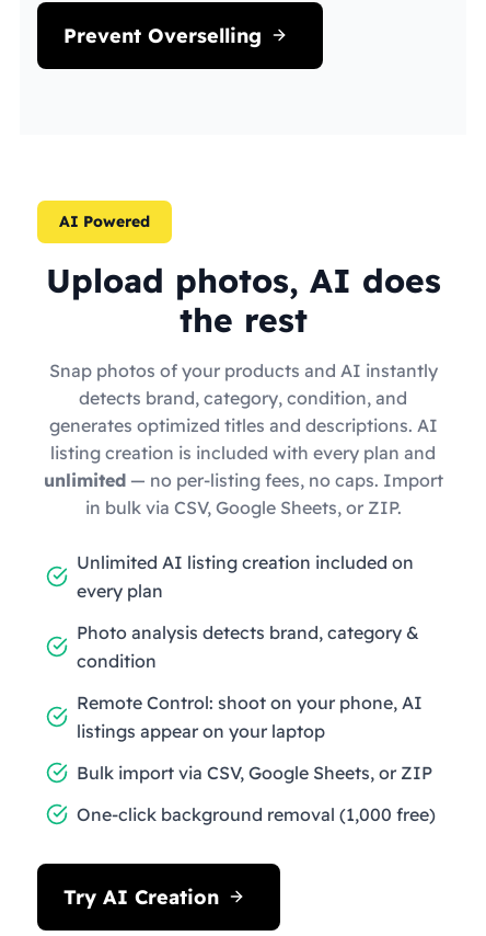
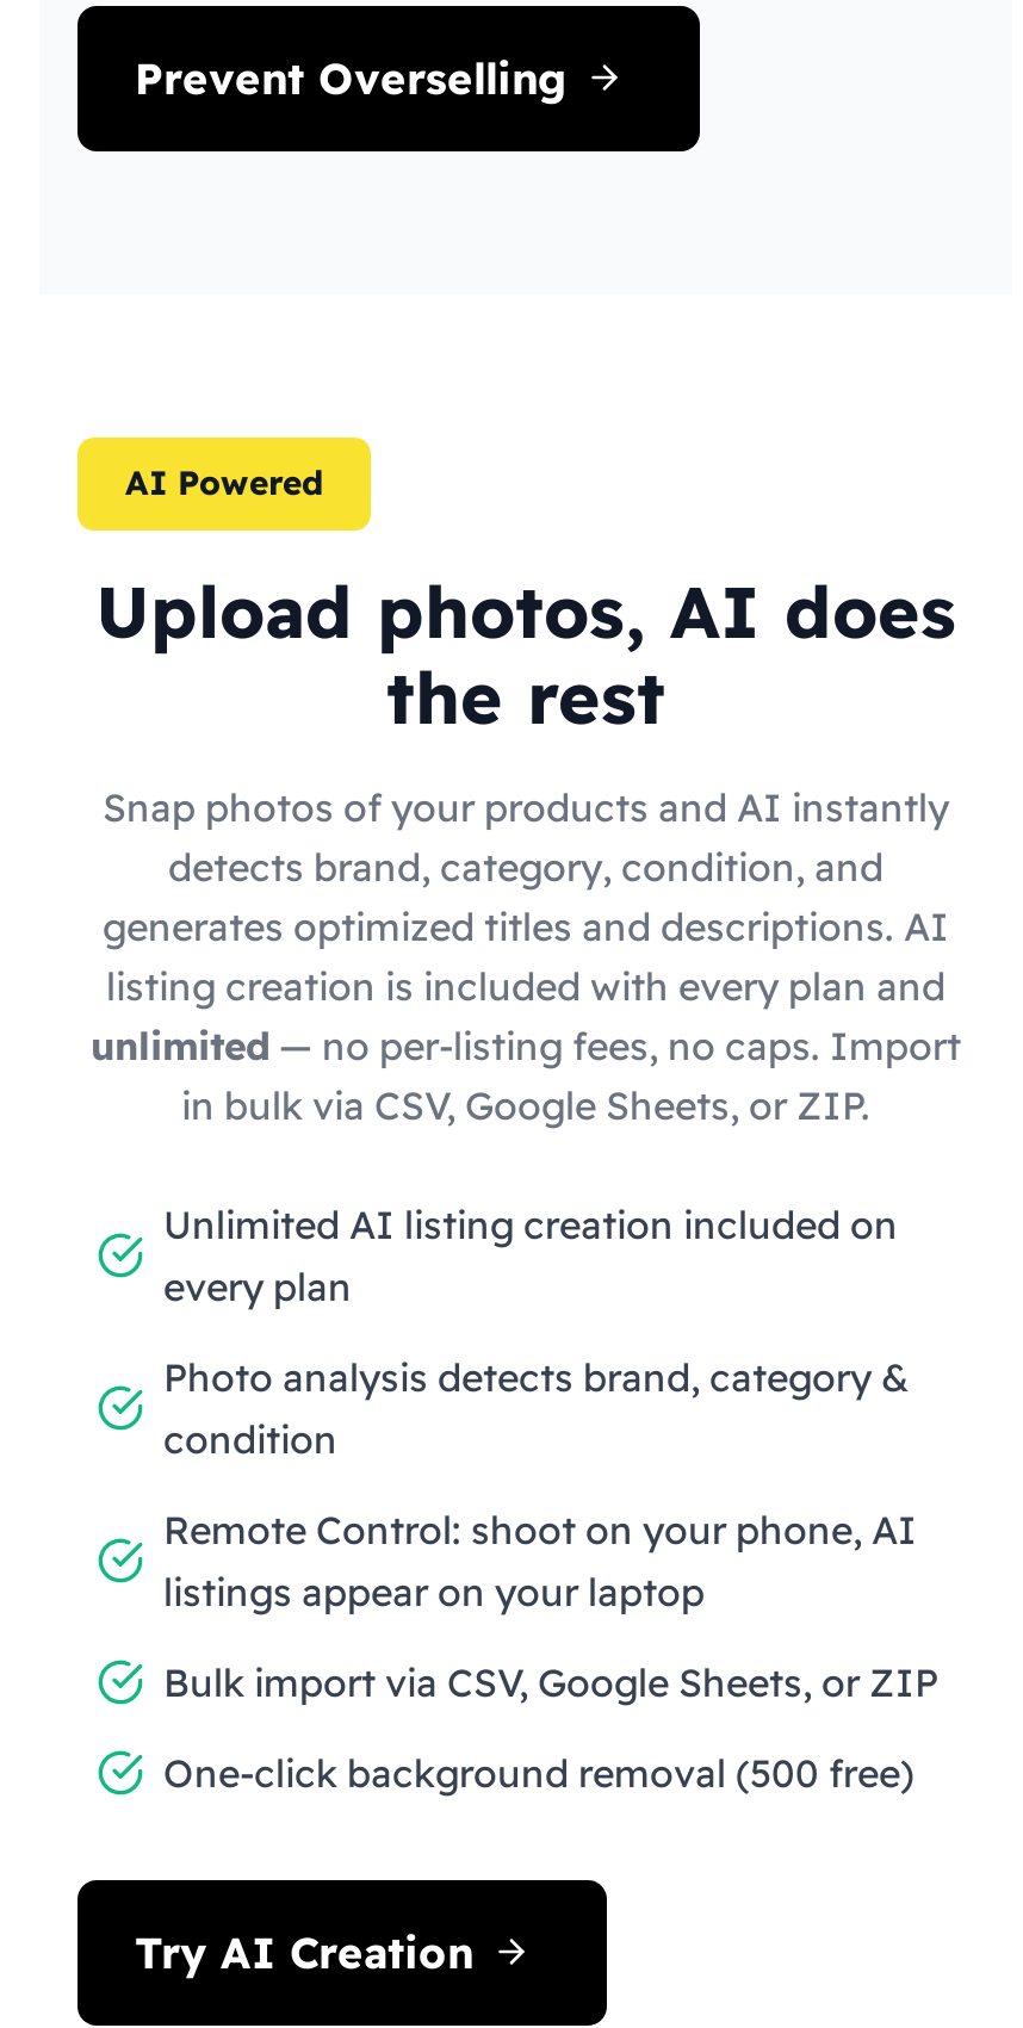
- One-click background removal (1,000 free)
+ One-click background removal (500 free)
